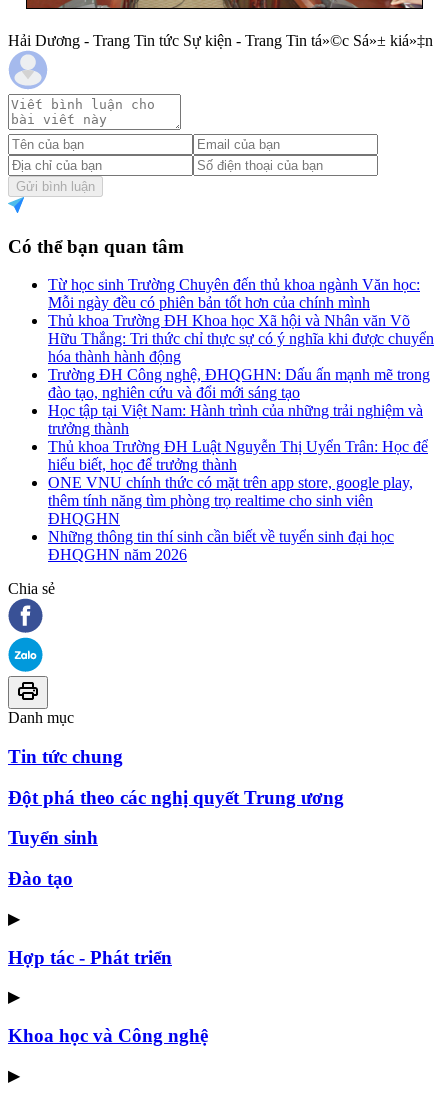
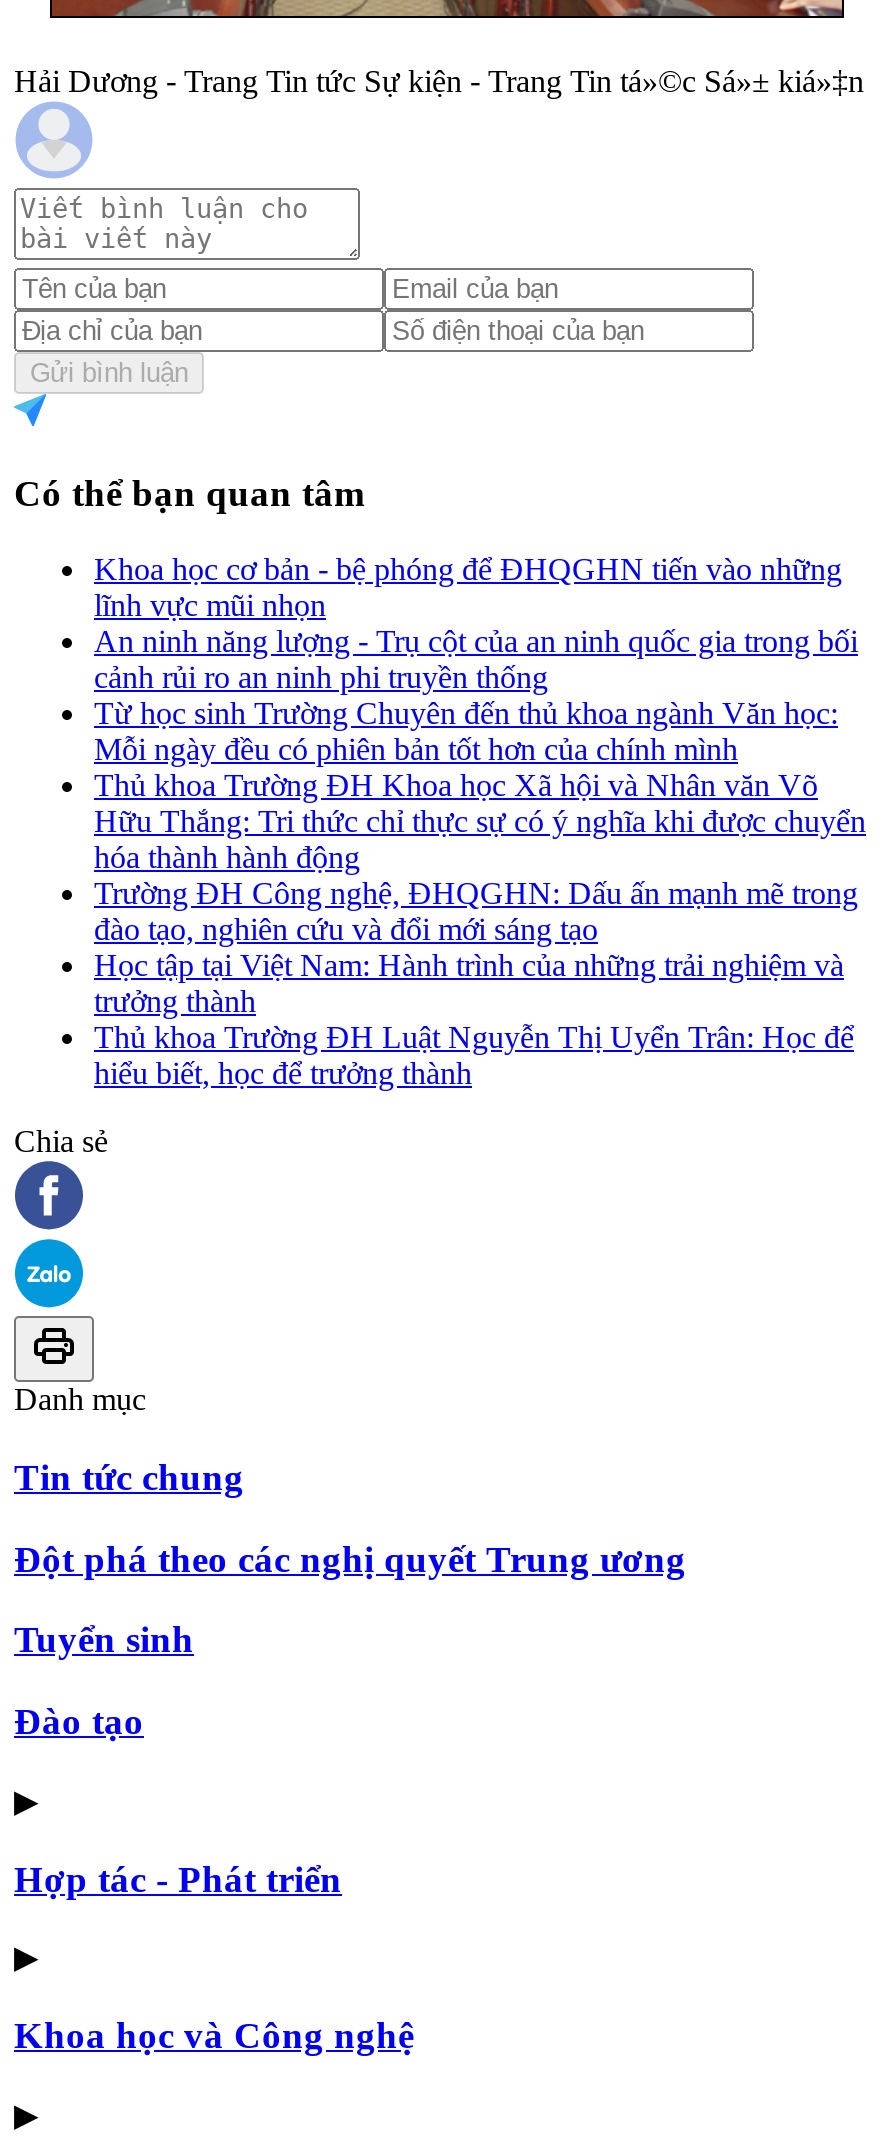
+ Khoa học cơ bản - bệ phóng để ĐHQGHN tiến vào những
+ lĩnh vực mũi nhọn
+ An ninh năng lượng - Trụ cột của an ninh quốc gia trong bối
+ cảnh rủi ro an ninh phi truyền thống

moved down: Từ học sinh Trường Chuyên đến thủ khoa ngành Văn học: | Mỗi ngày đều có phiên bản tốt hơn của chính mình | Thủ khoa Trường ĐH Khoa học Xã hội và Nhân văn Võ | ... | Thủ khoa Trường ĐH Luật Nguyễn Thị Uyển Trân: Học để | hiểu biết, học để trưởng thành

- ONE VNU chính thức có mặt trên app store, google play,
- thêm tính năng tìm phòng trọ realtime cho sinh viên
- ĐHQGHN
- Những thông tin thí sinh cần biết về tuyển sinh đại học
- ĐHQGHN năm 2026
